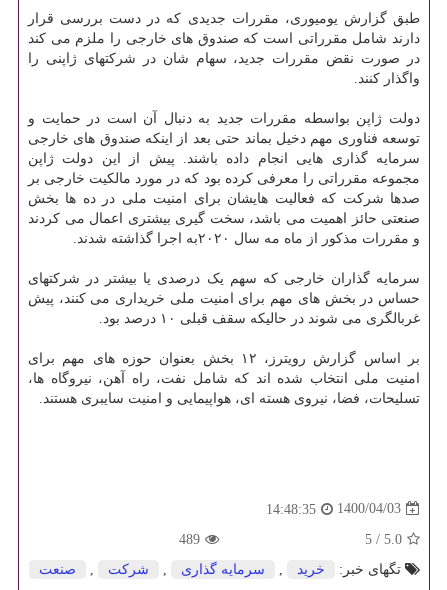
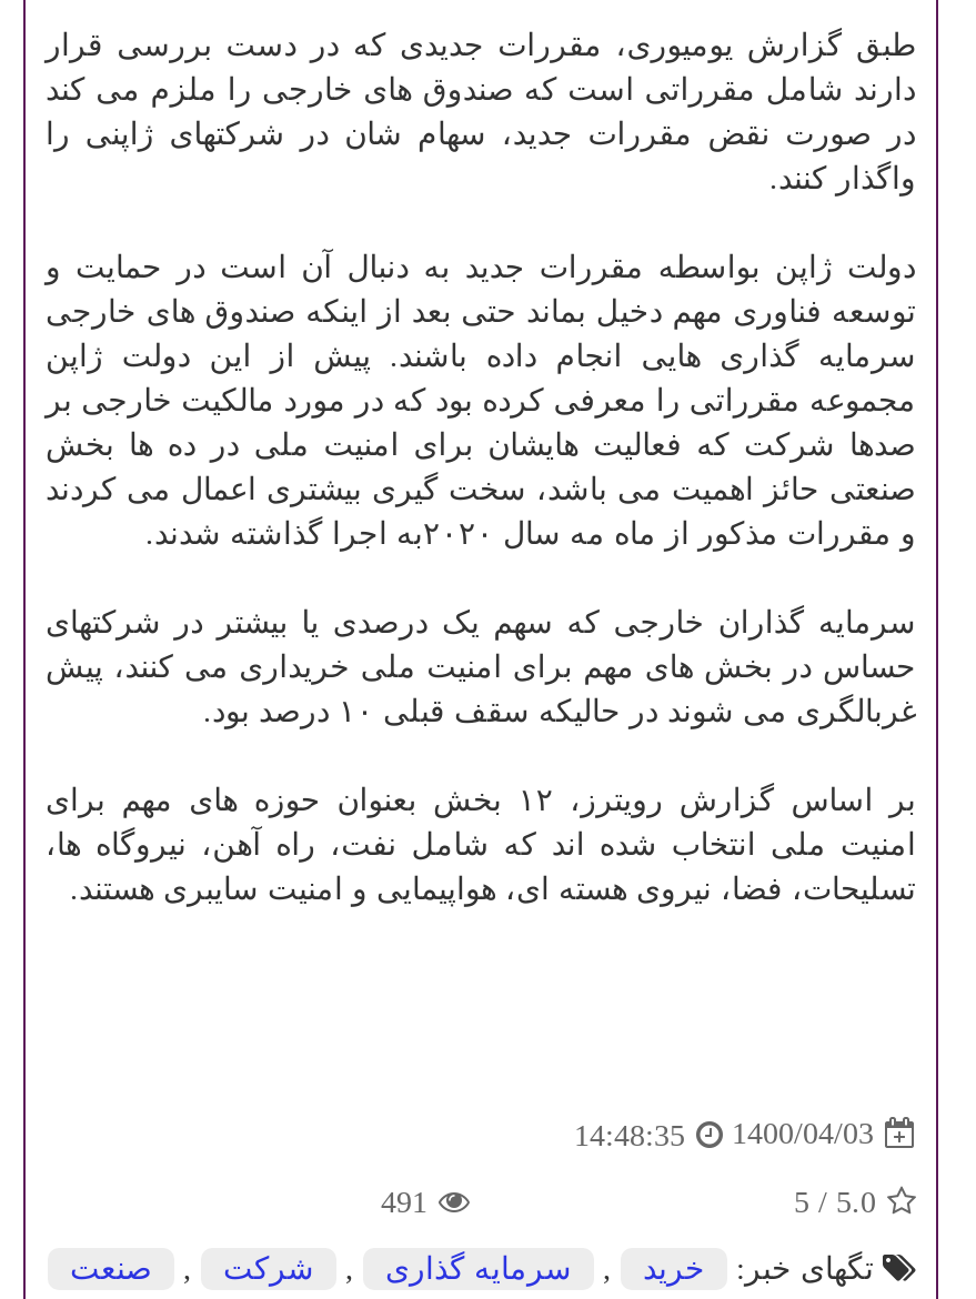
- 489
+ 491
